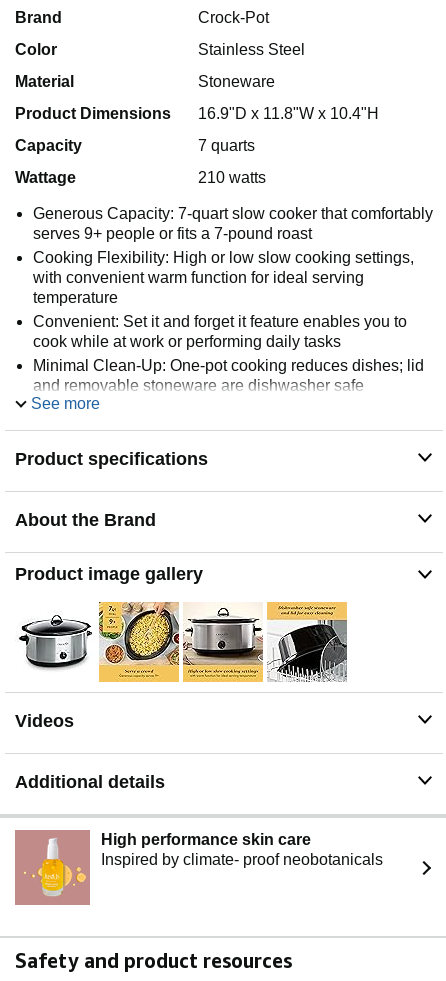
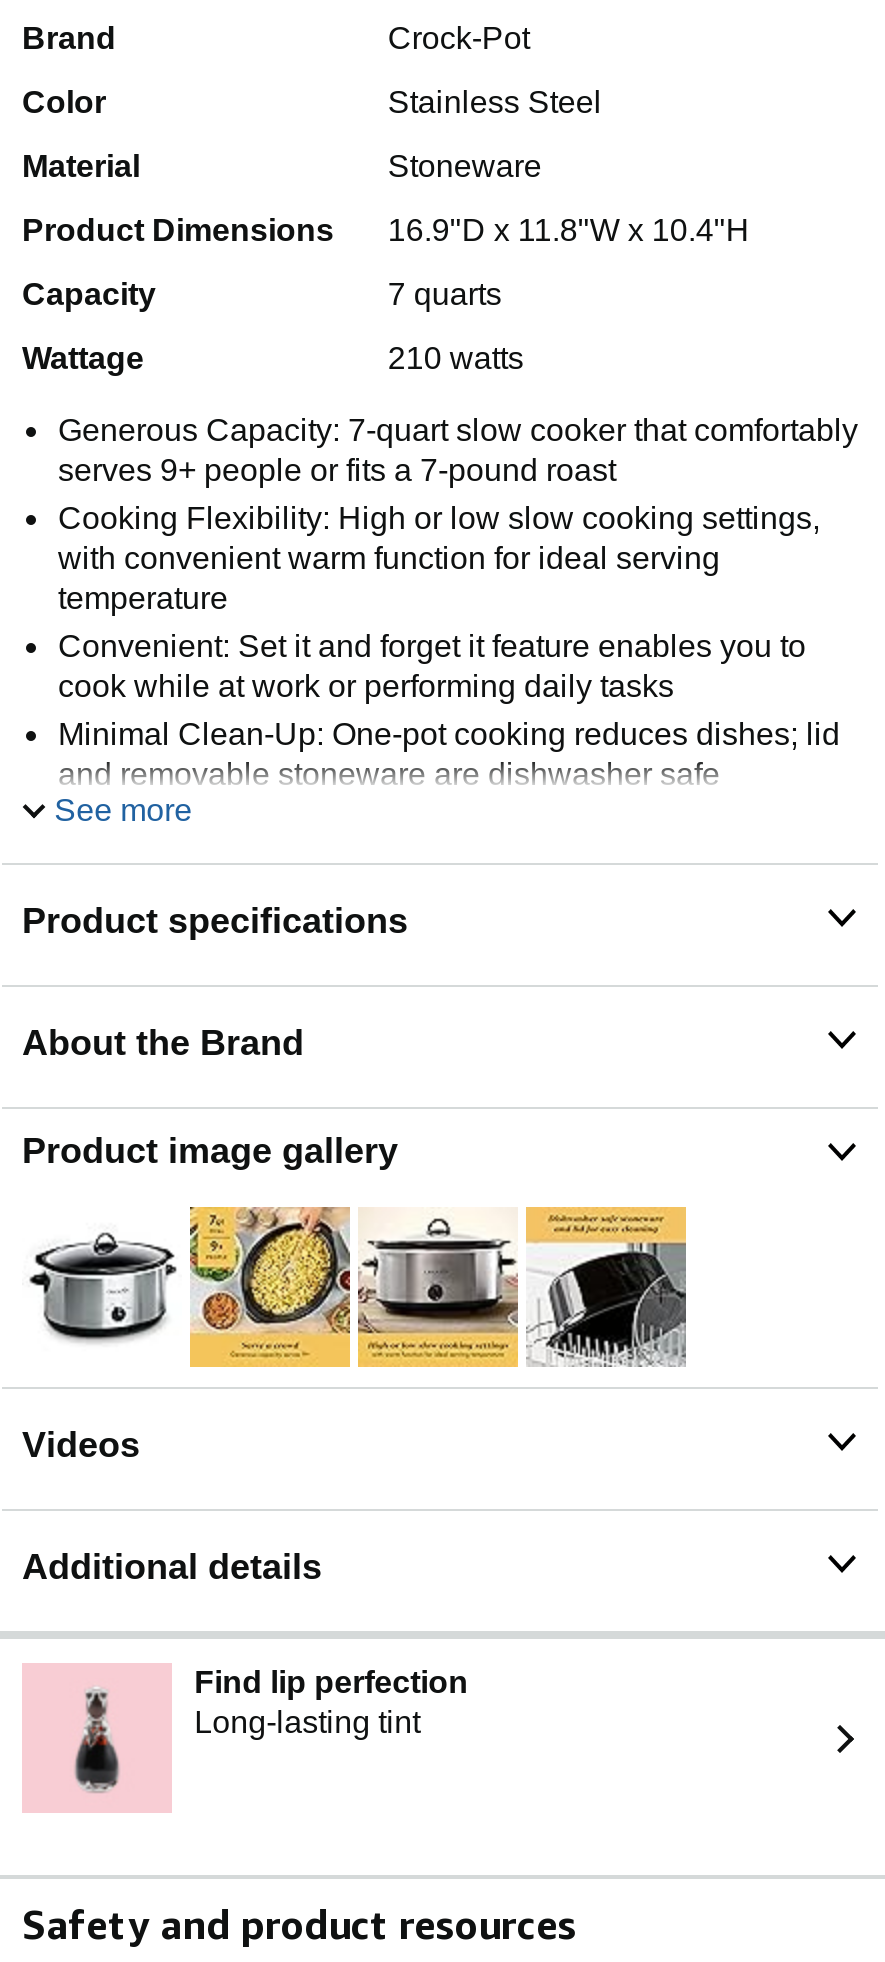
- [image]
- High performance skin care
- Inspired by climate- proof neobotanicals
+ [image]
+ Find lip perfection
+ Long-lasting tint
